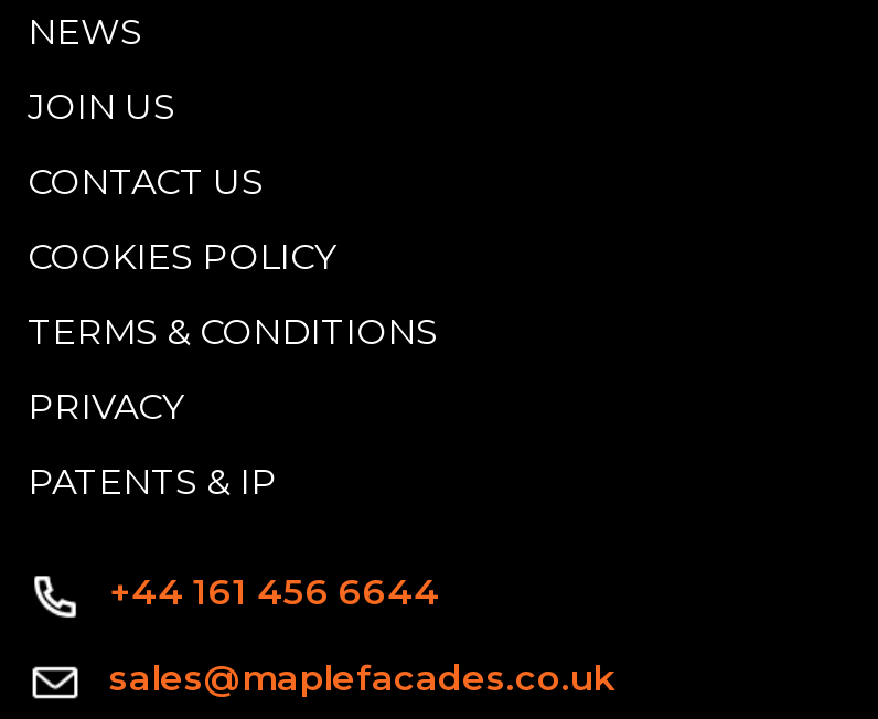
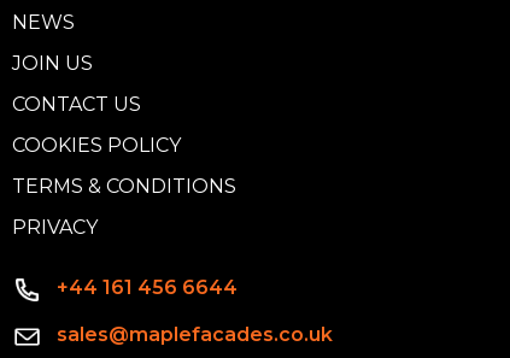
- PATENTS & IP
